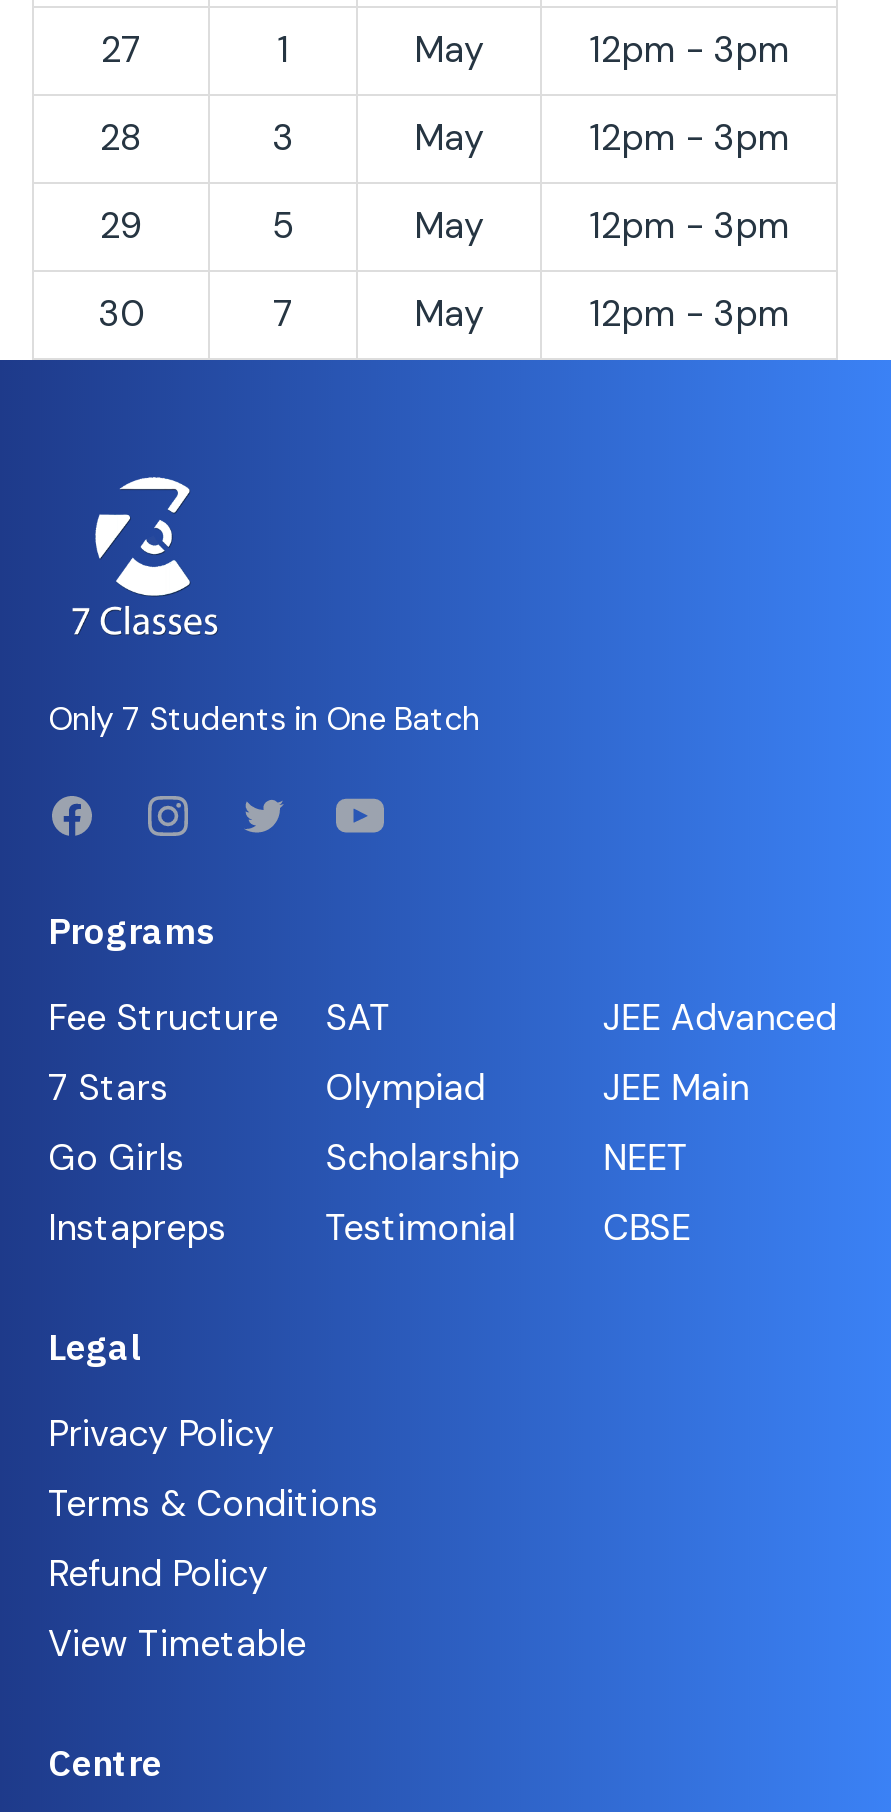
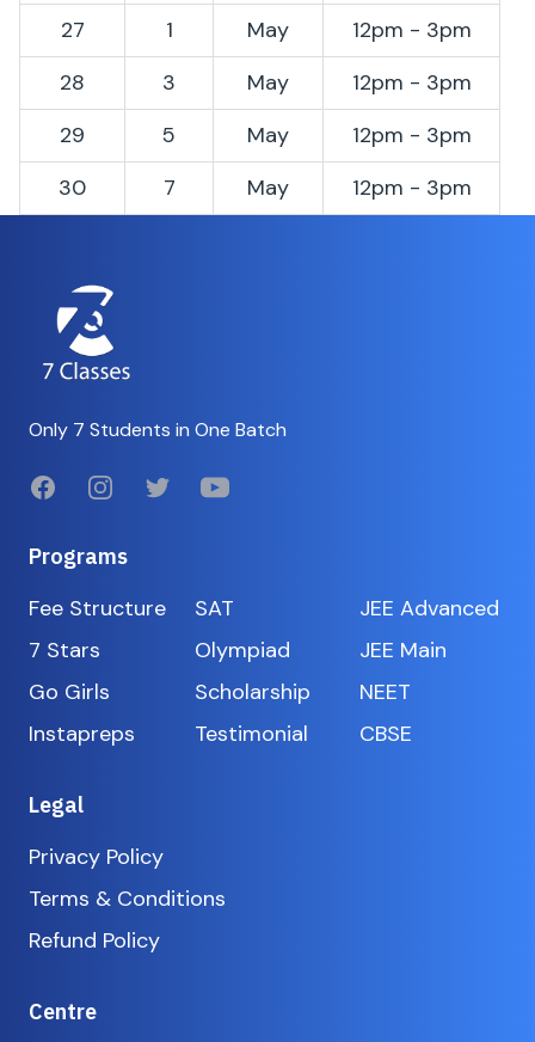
- View Timetable
